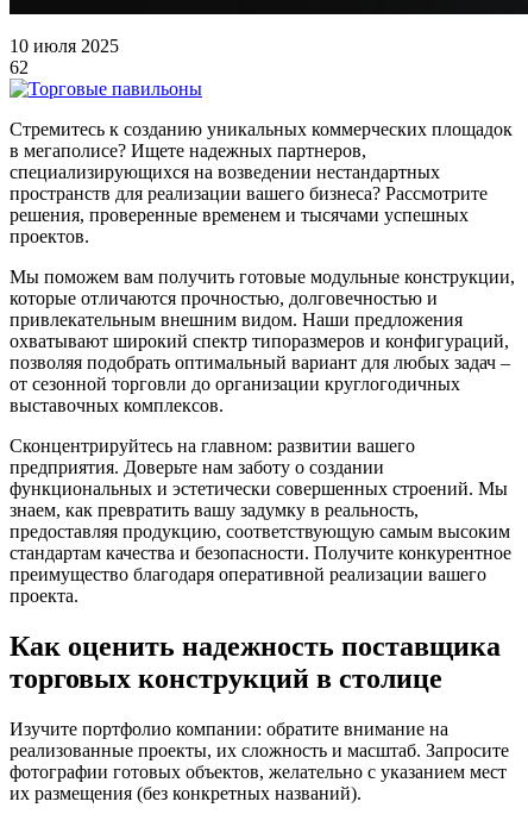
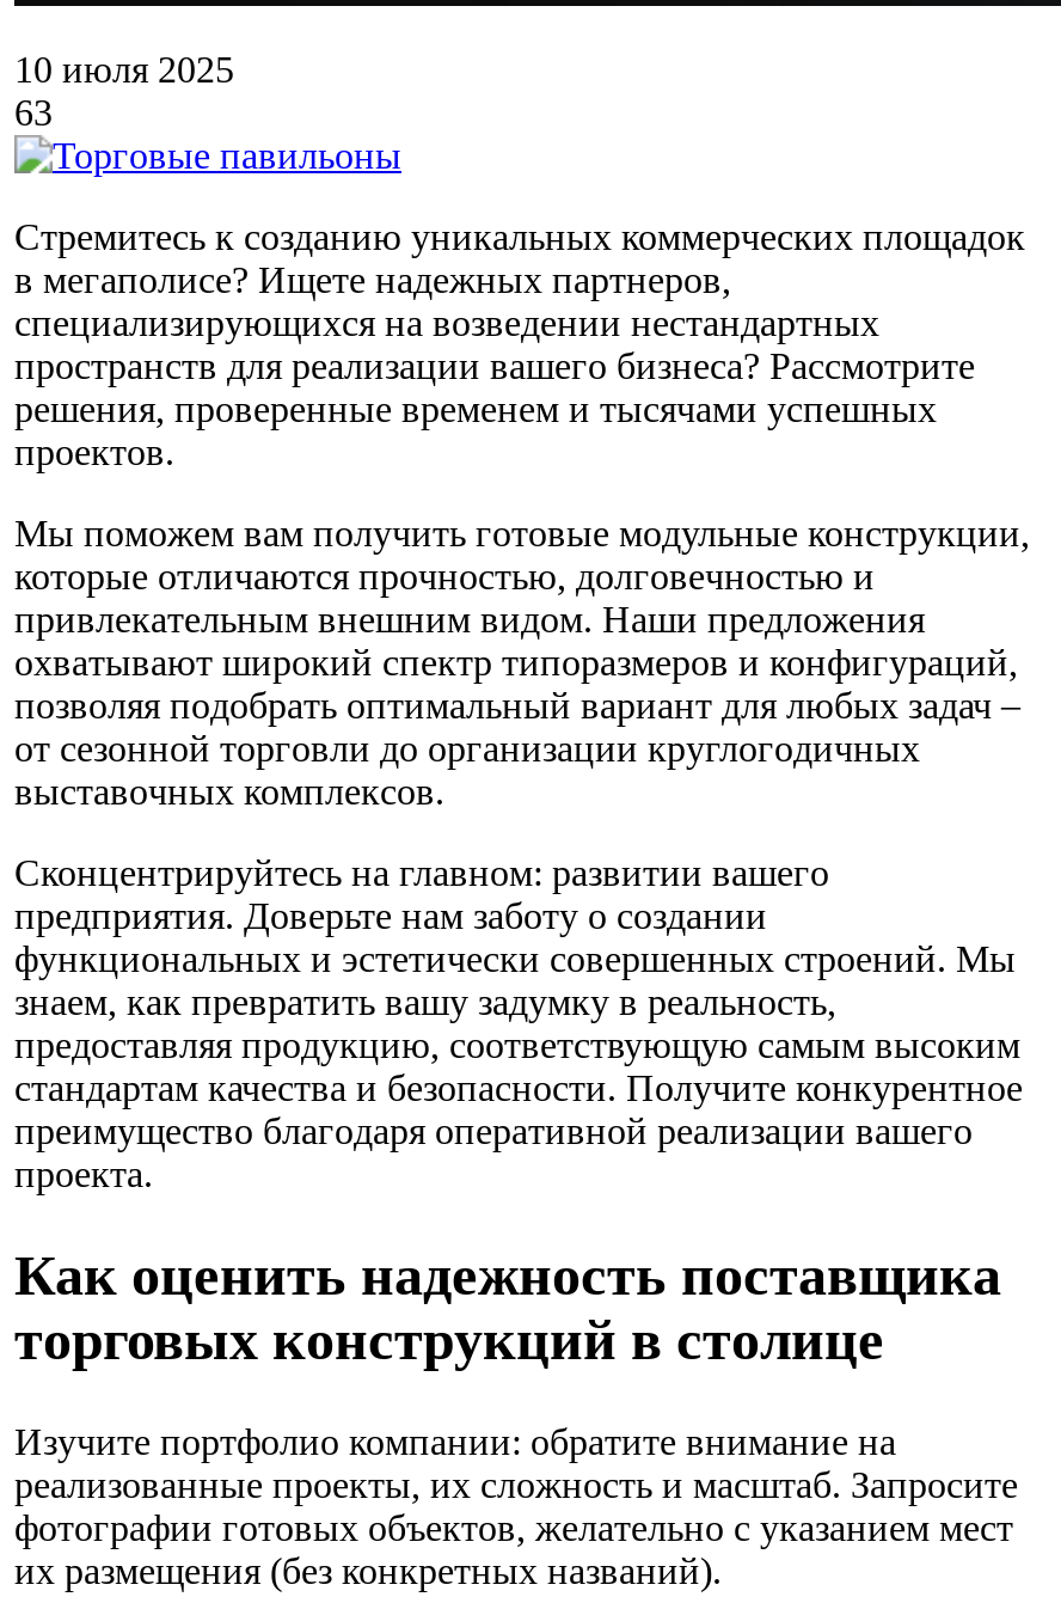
- 62
+ 63
